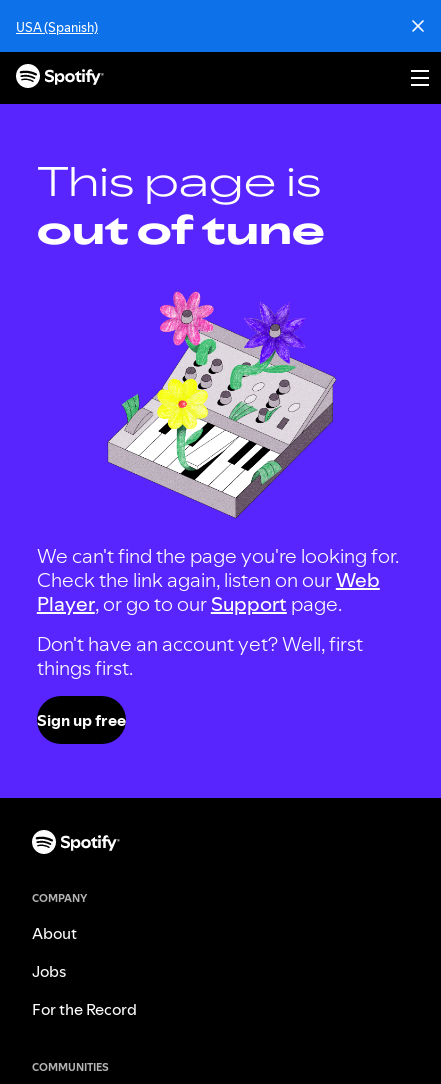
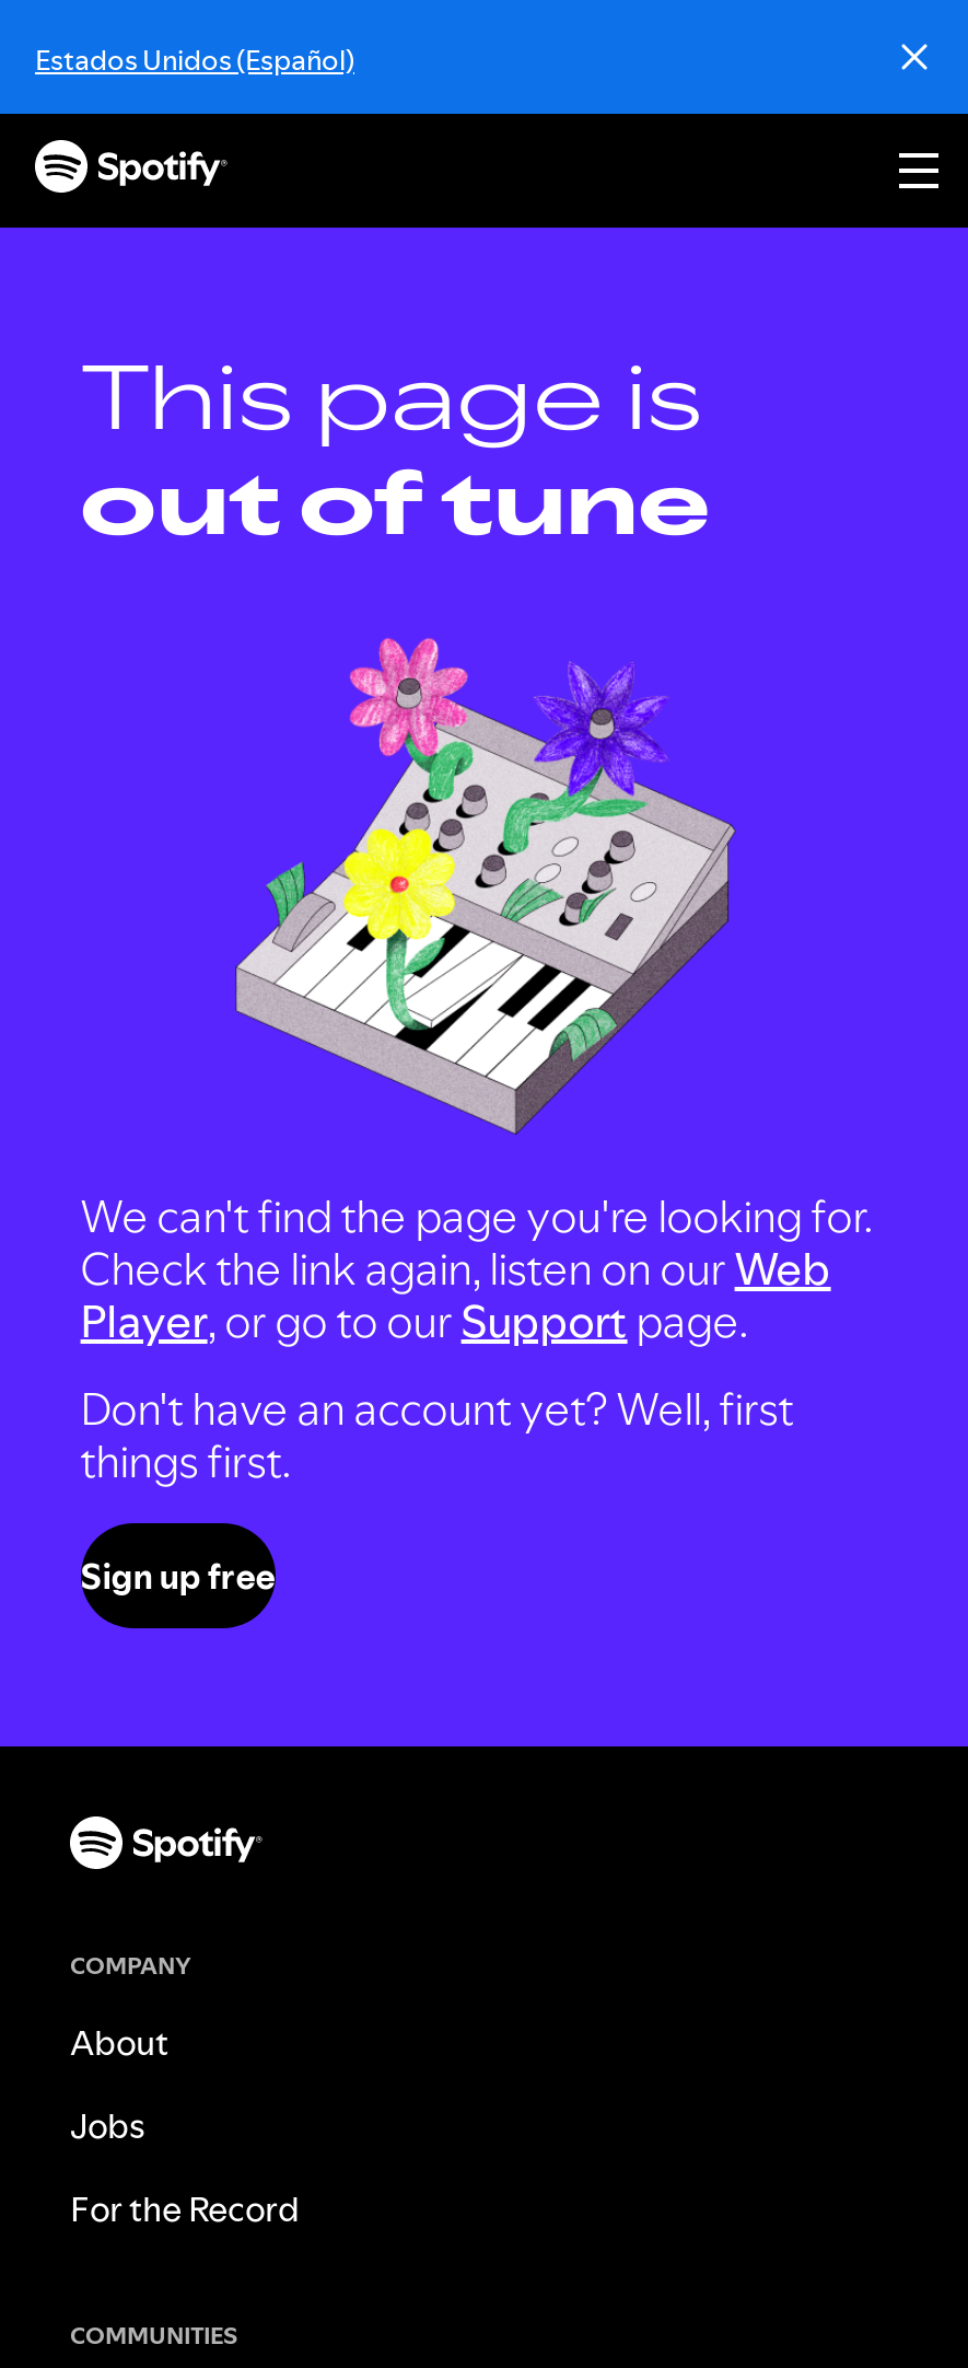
- USA (Spanish)
+ Estados Unidos (Español)
